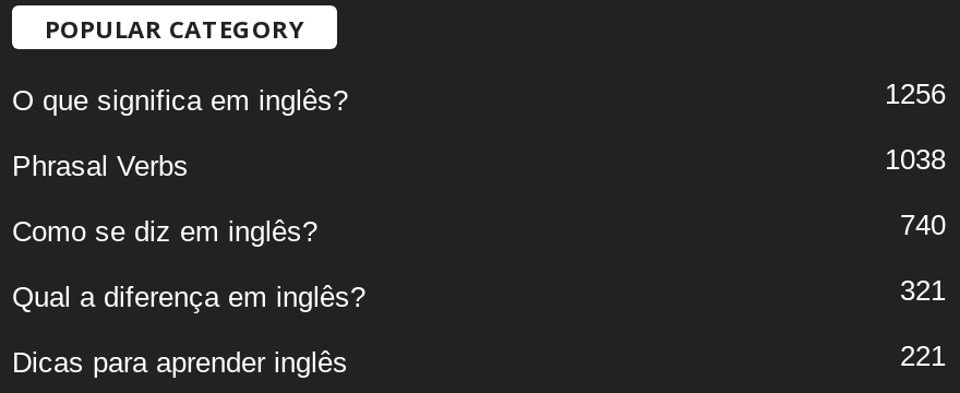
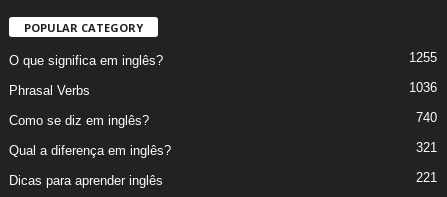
- 1256
+ 1255

- 1038
+ 1036
